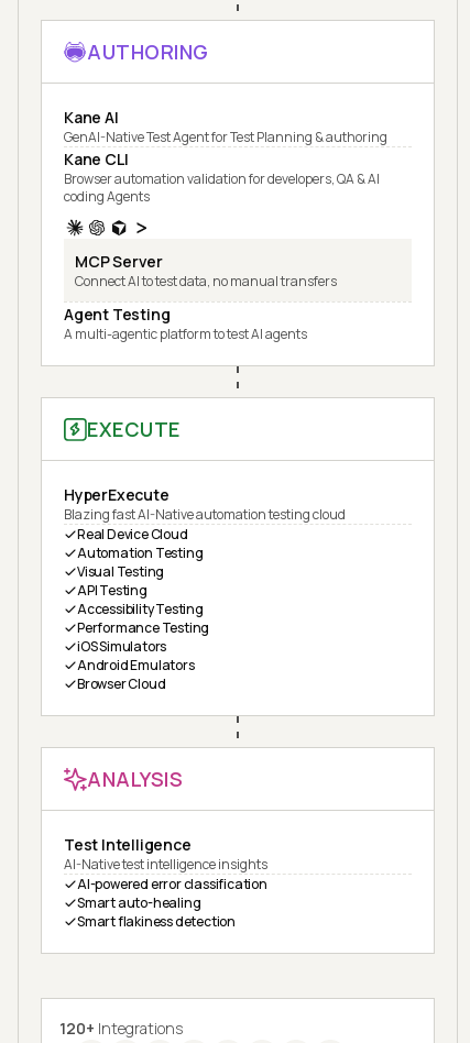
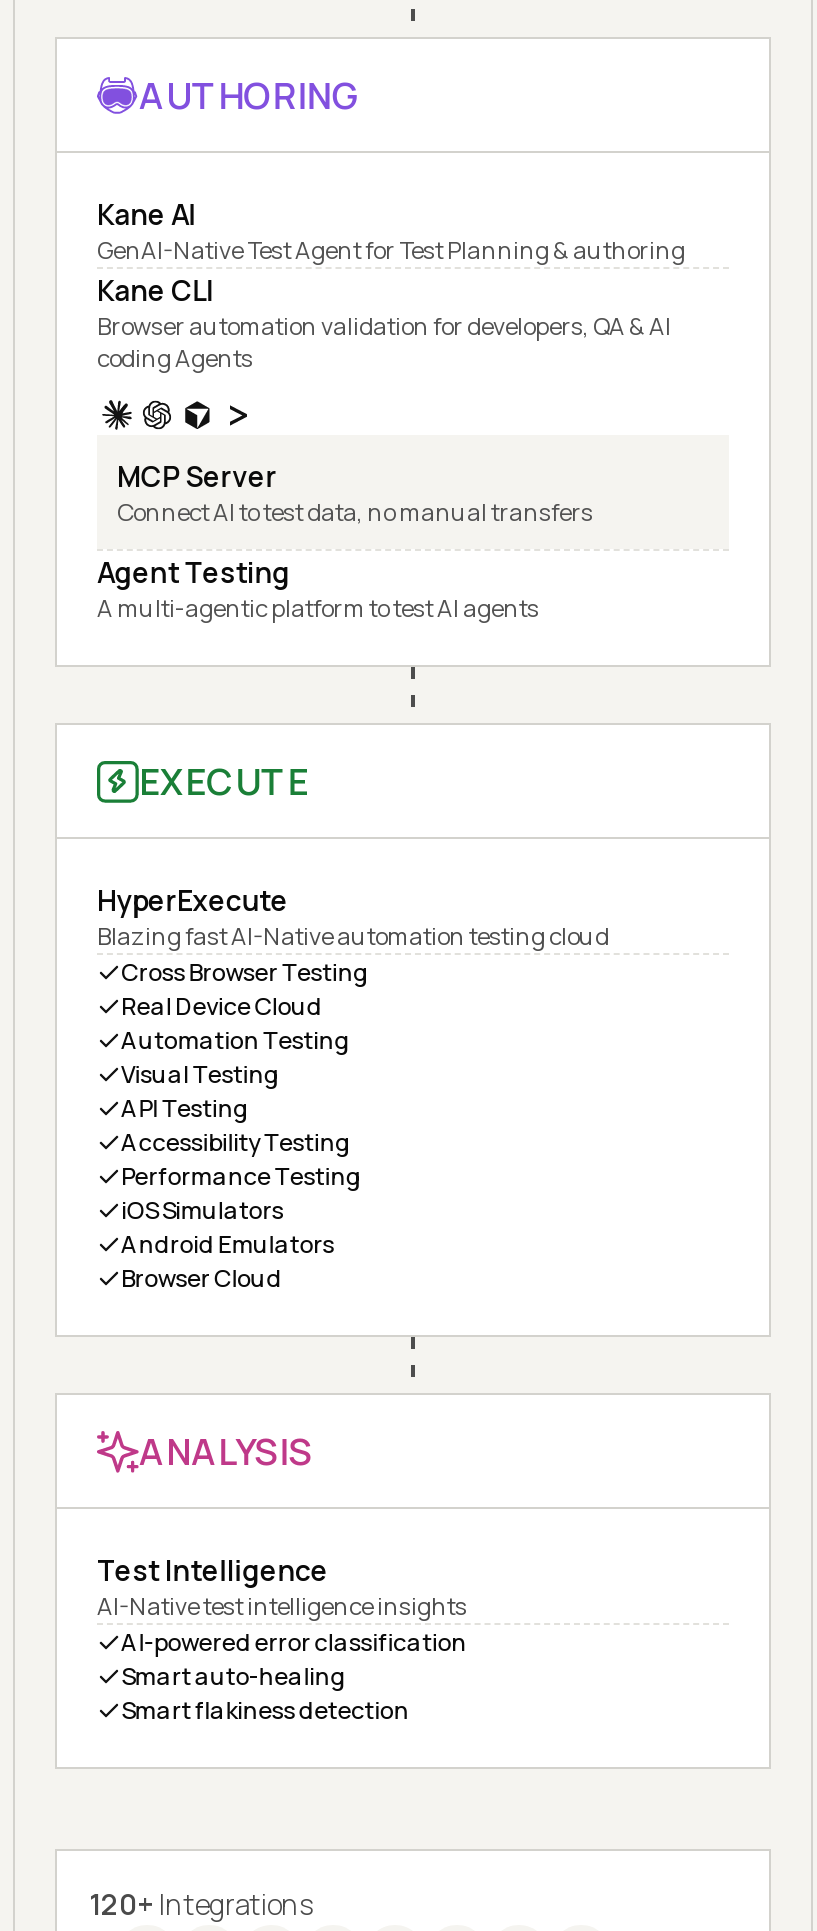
+ Cross Browser Testing
